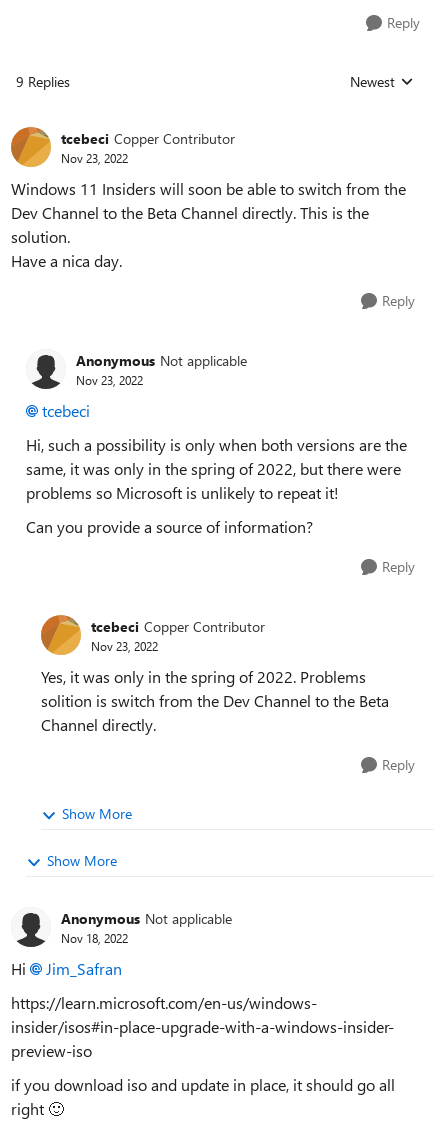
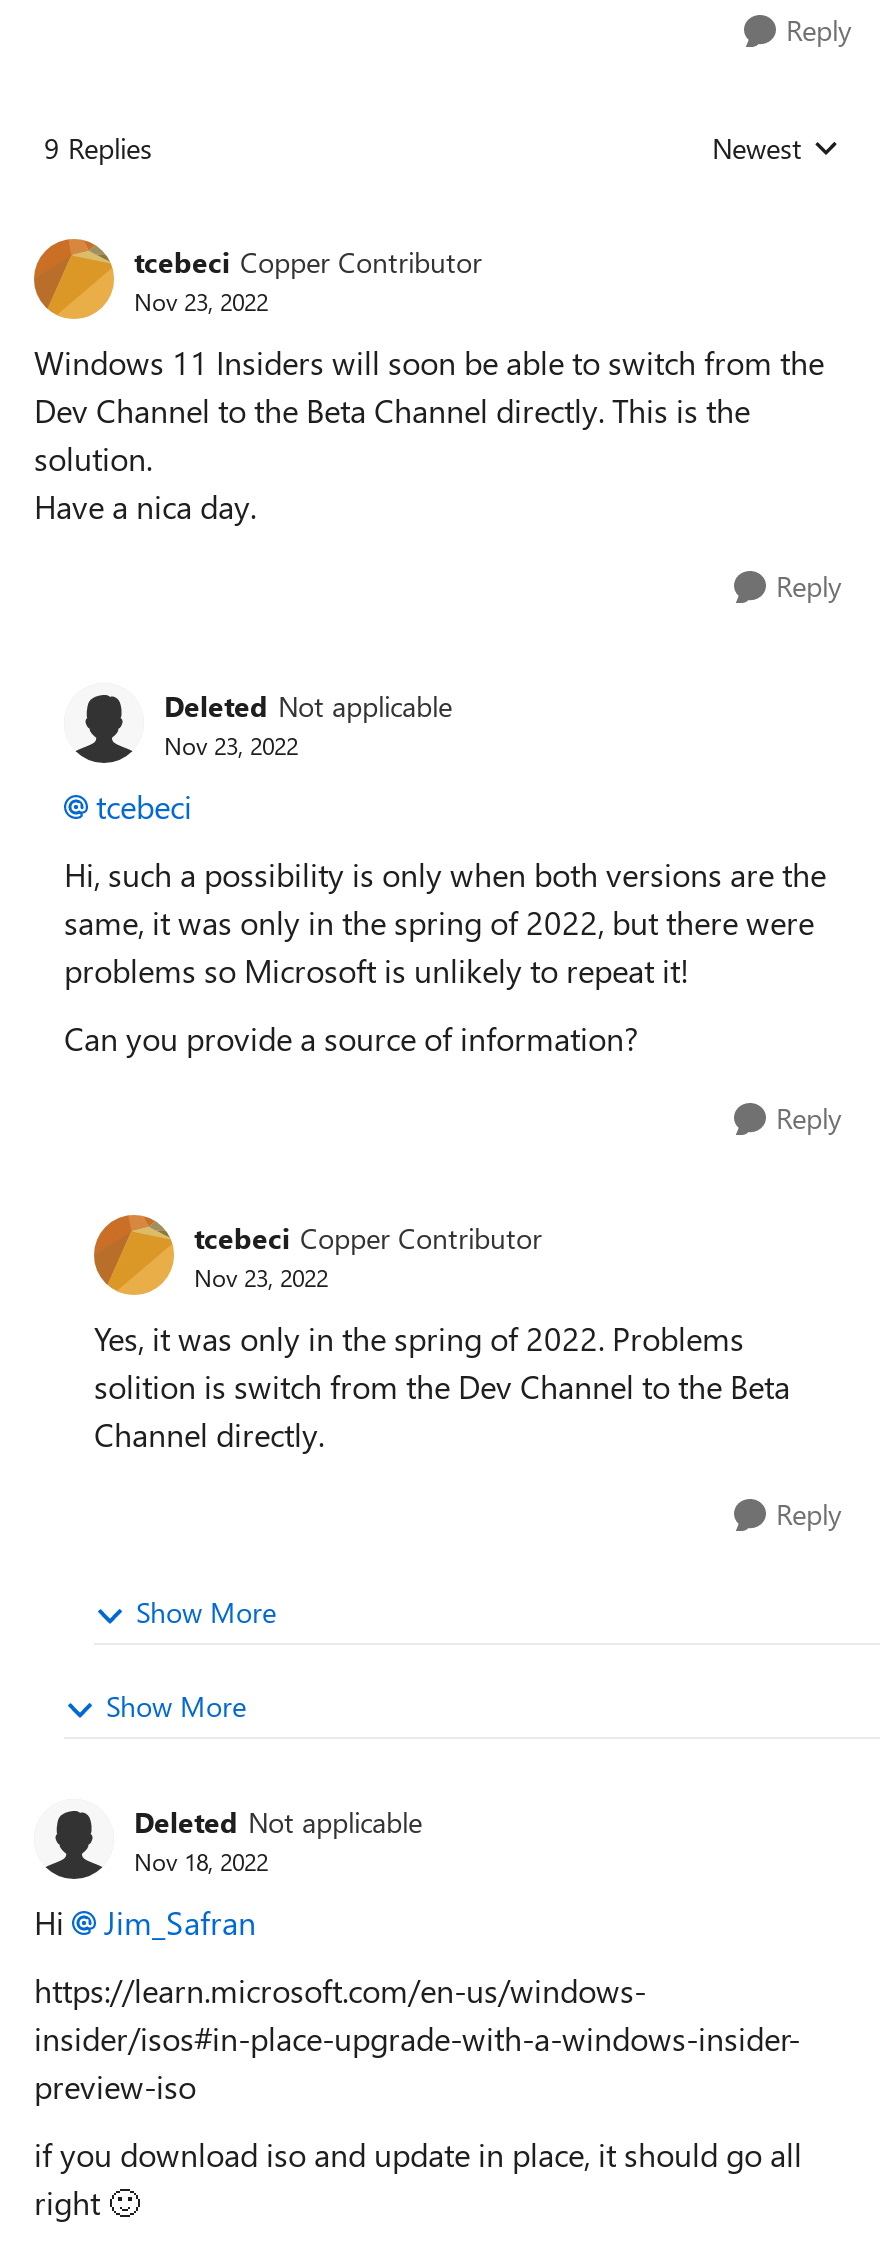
- Anonymous Not applicable
+ Deleted Not applicable

- Anonymous Not applicable
+ Deleted Not applicable
